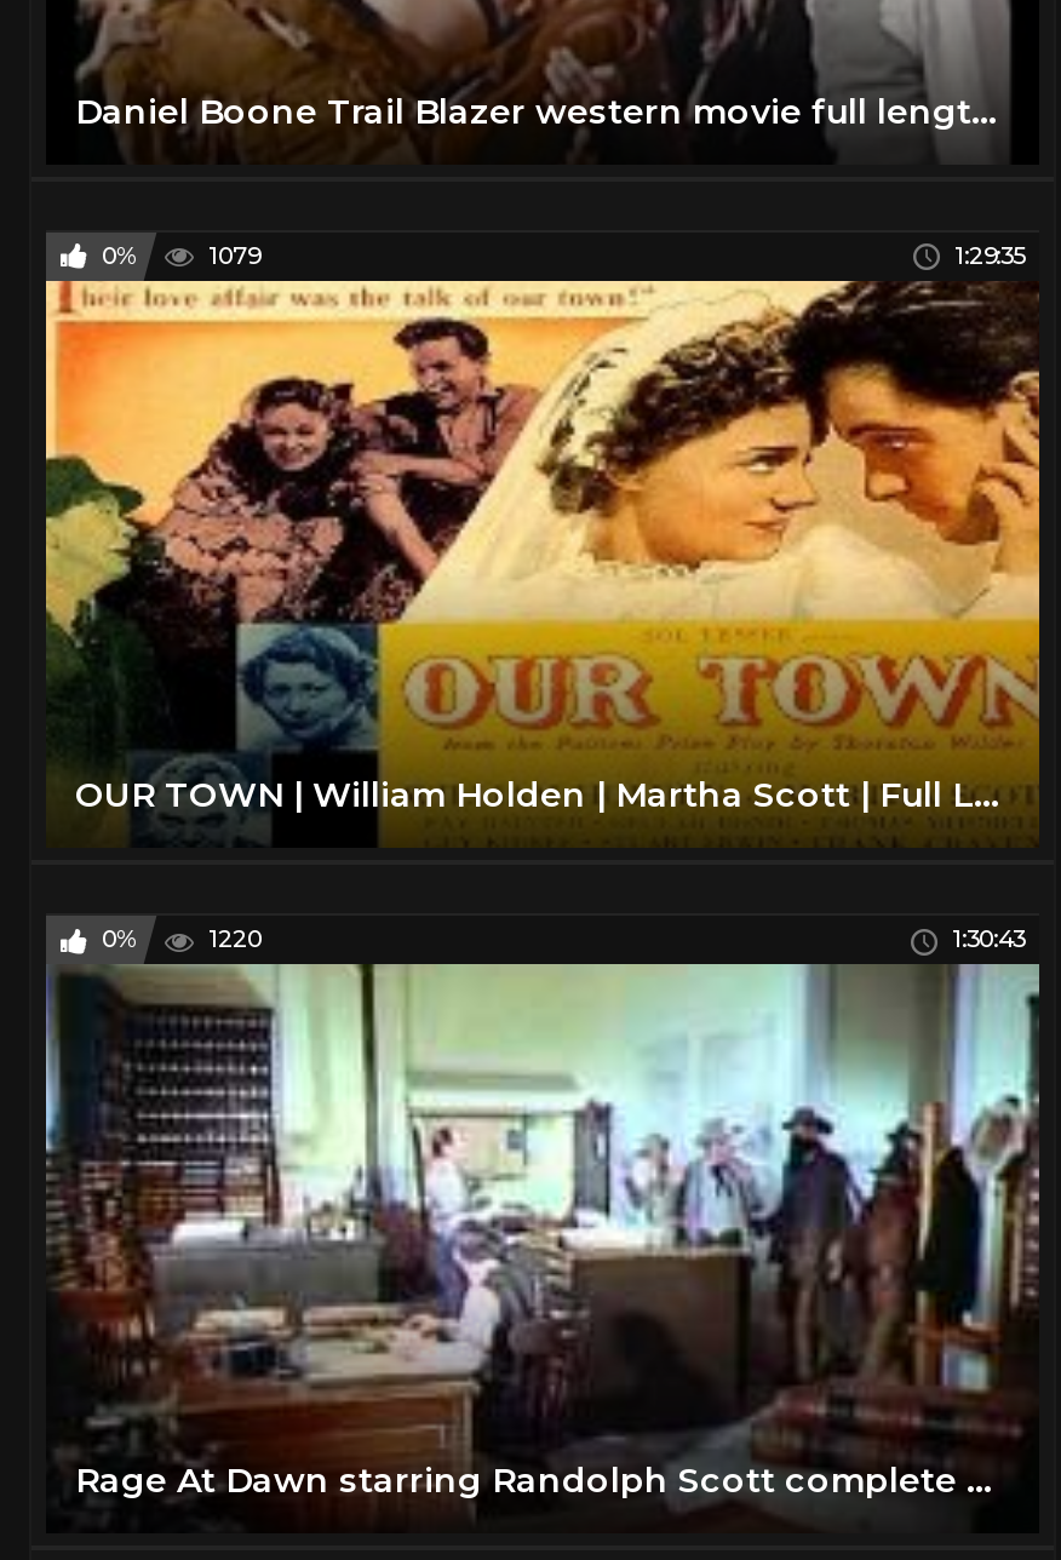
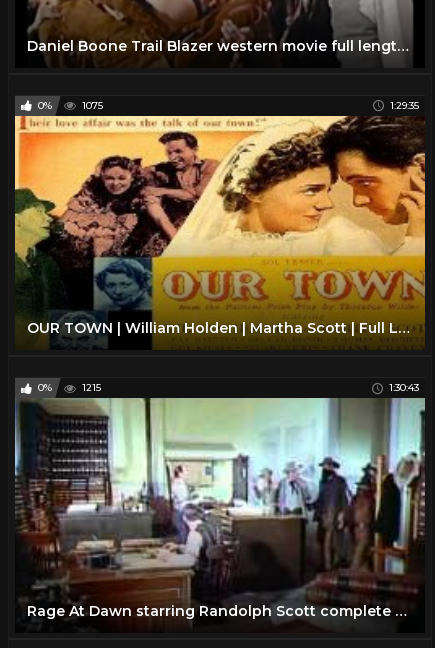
- 1079
+ 1075

- 1220
+ 1215
